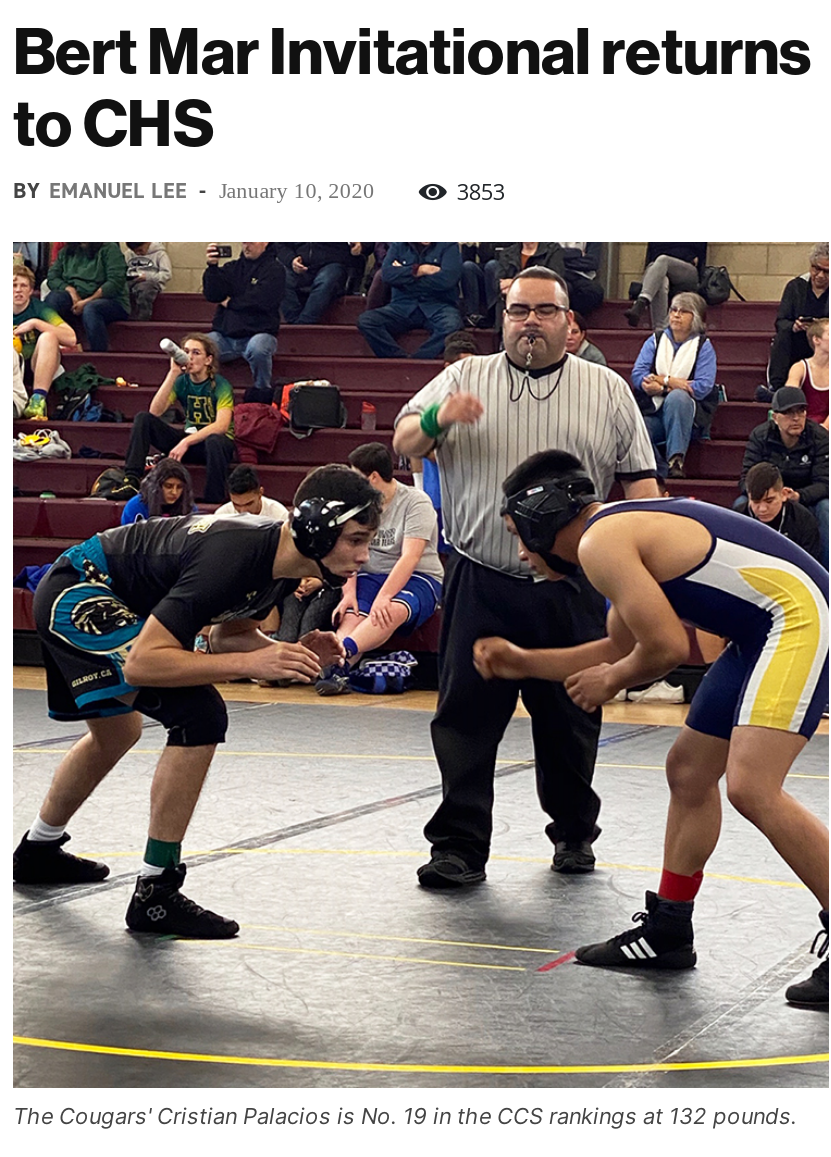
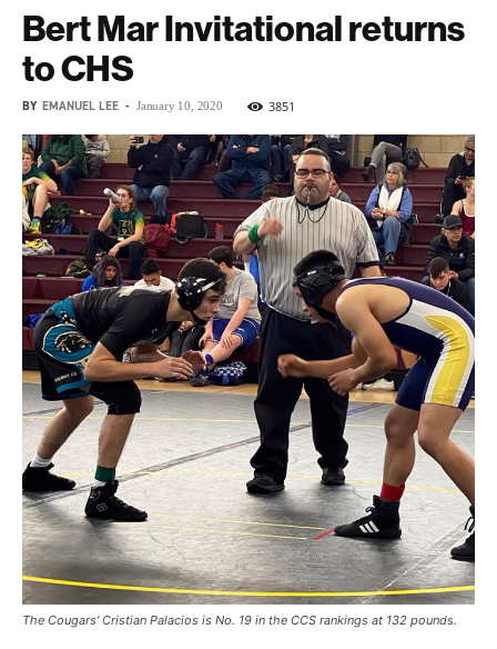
- 3853
+ 3851
